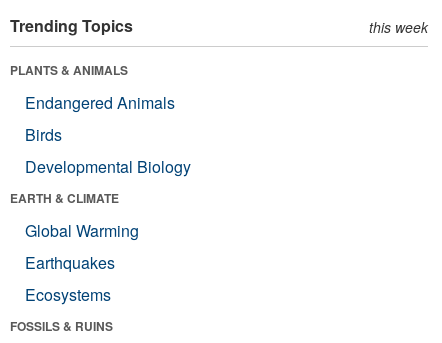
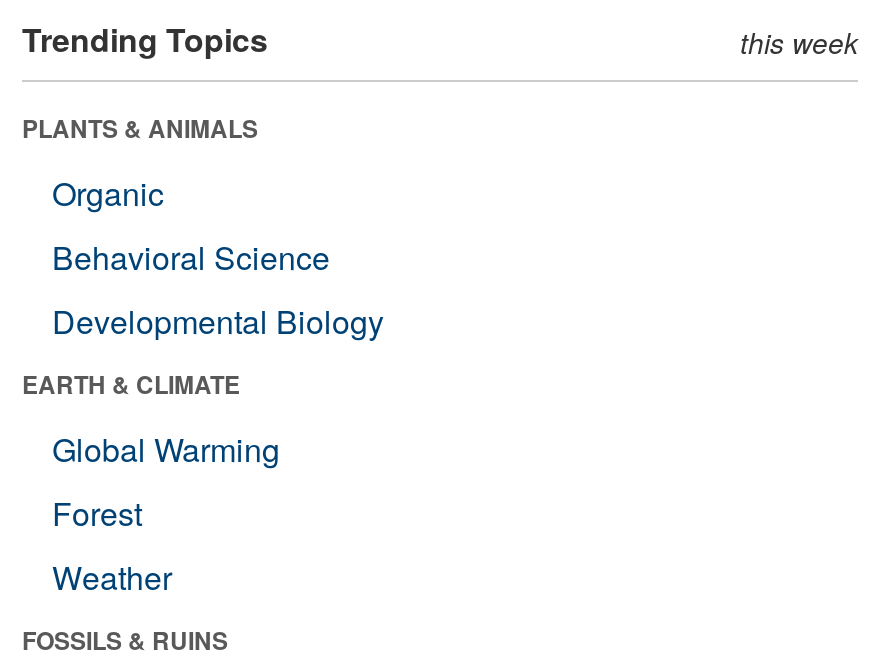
- Endangered Animals
- Birds
+ Organic
+ Behavioral Science

- Earthquakes
- Ecosystems
+ Forest
+ Weather
